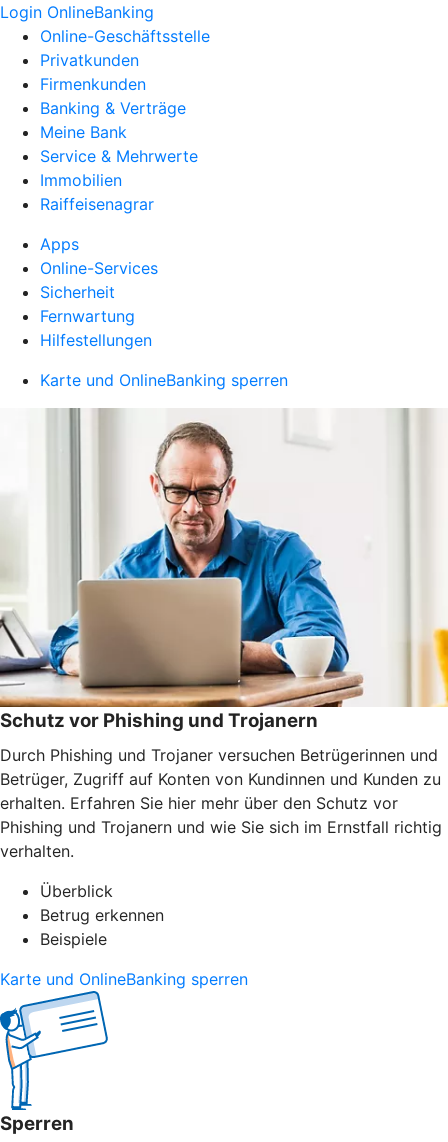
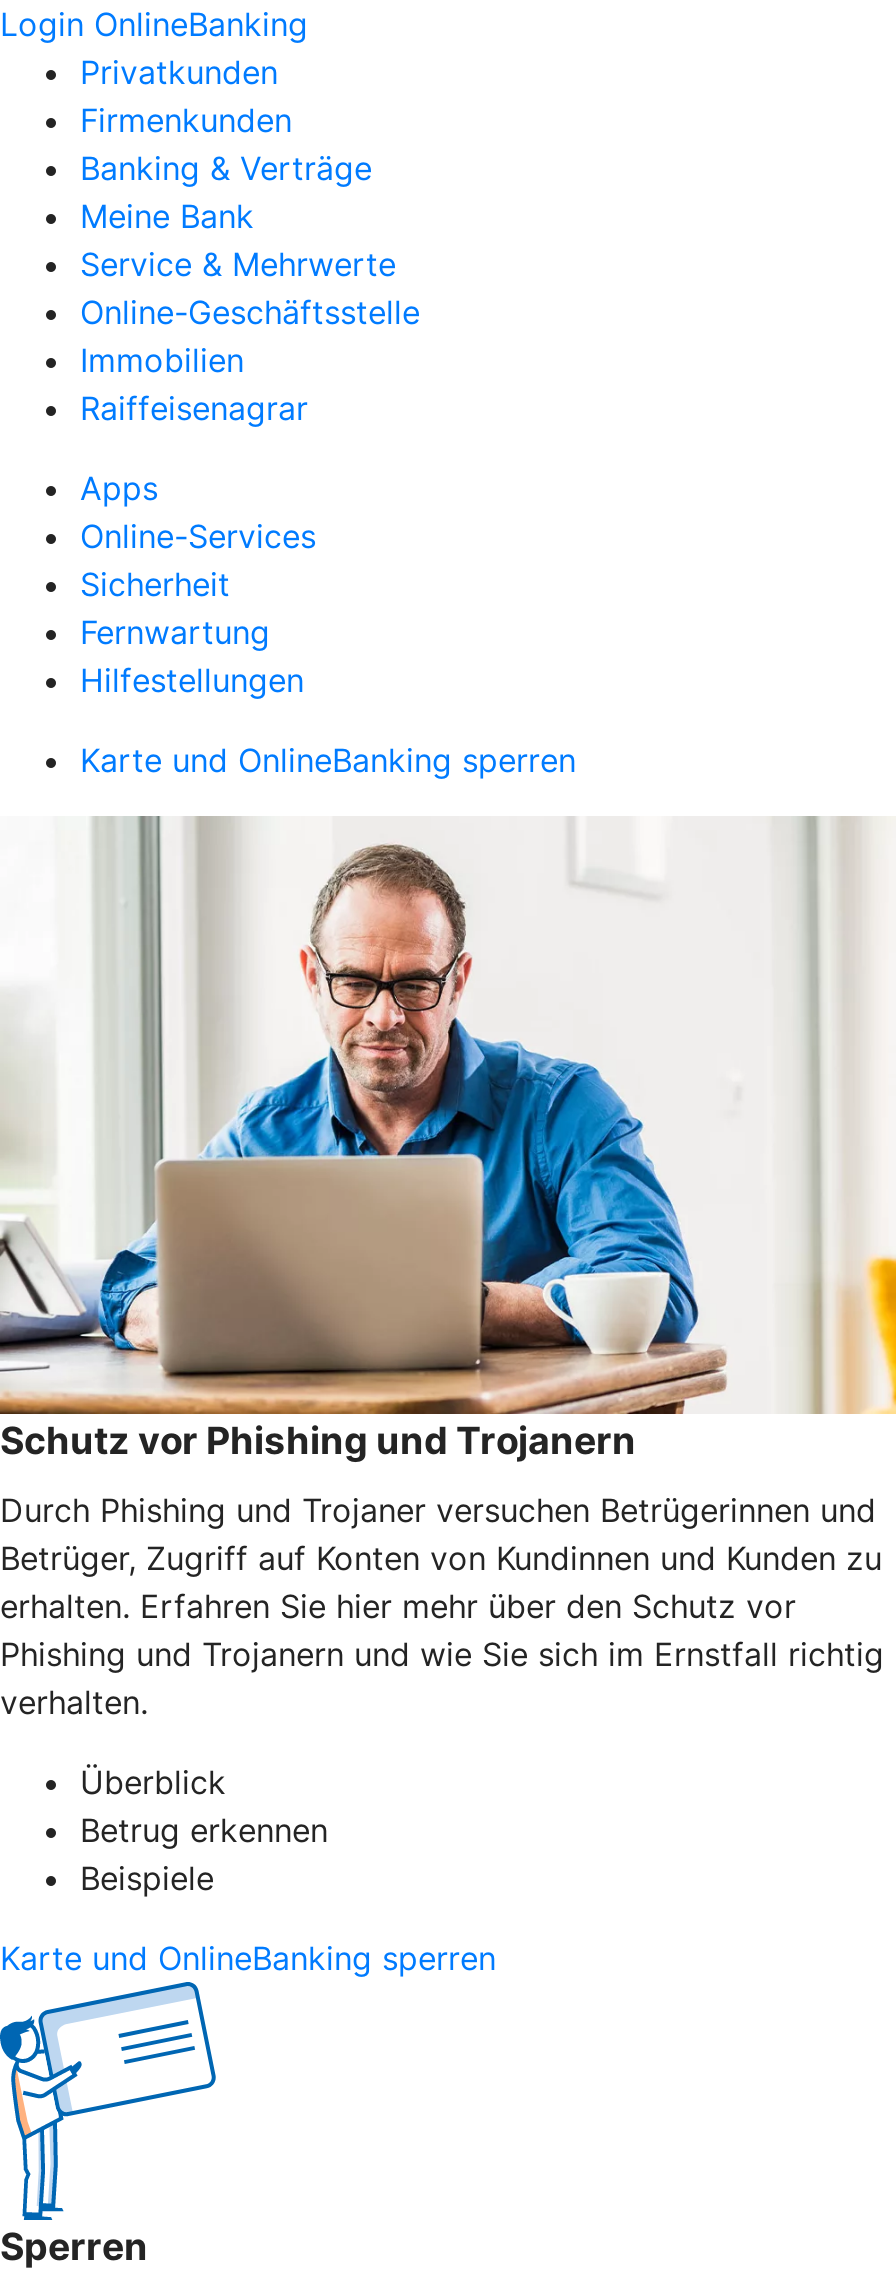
moved down: Online-Geschäftsstelle

moved up: Privatkunden | Firmenkunden | Banking & Verträge | Meine Bank | Service & Mehrwerte
